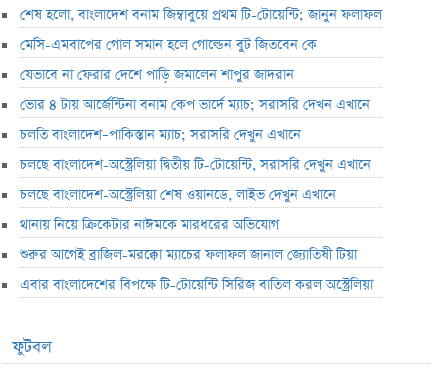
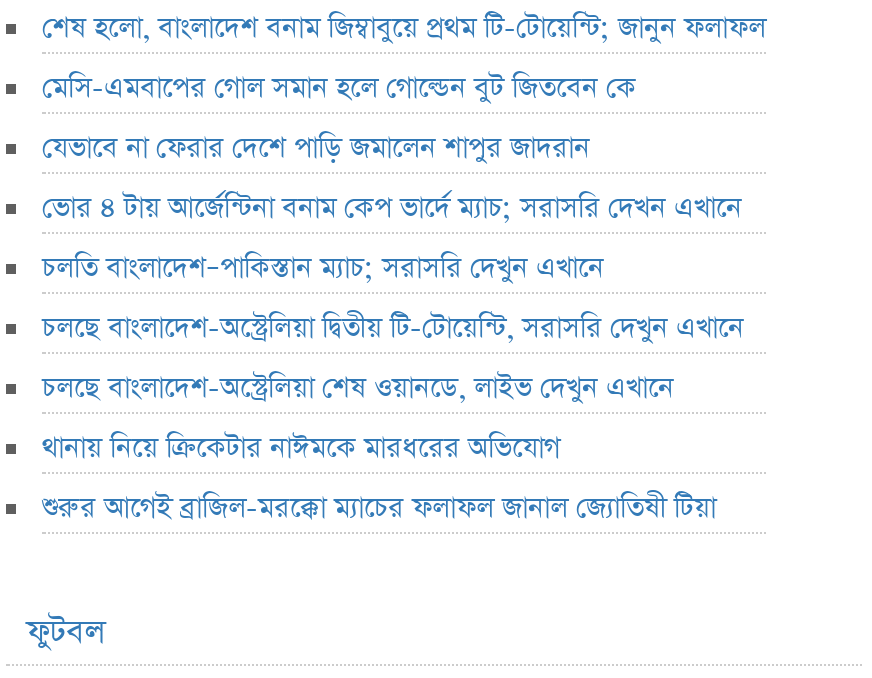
- এবার বাংলাদেশের বিপক্ষে টি-টোয়েন্টি সিরিজ বাতিল করল অস্ট্রেলিয়া
